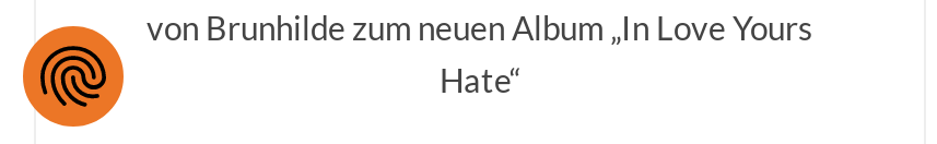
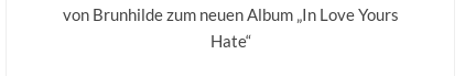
- [image]
